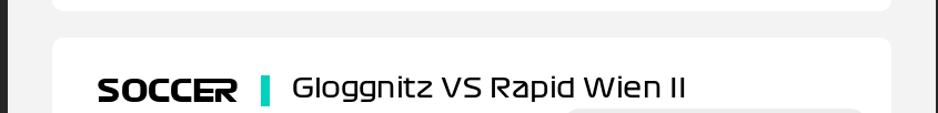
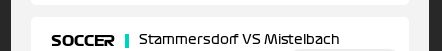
- Gloggnitz VS Rapid Wien II
+ Stammersdorf VS Mistelbach
